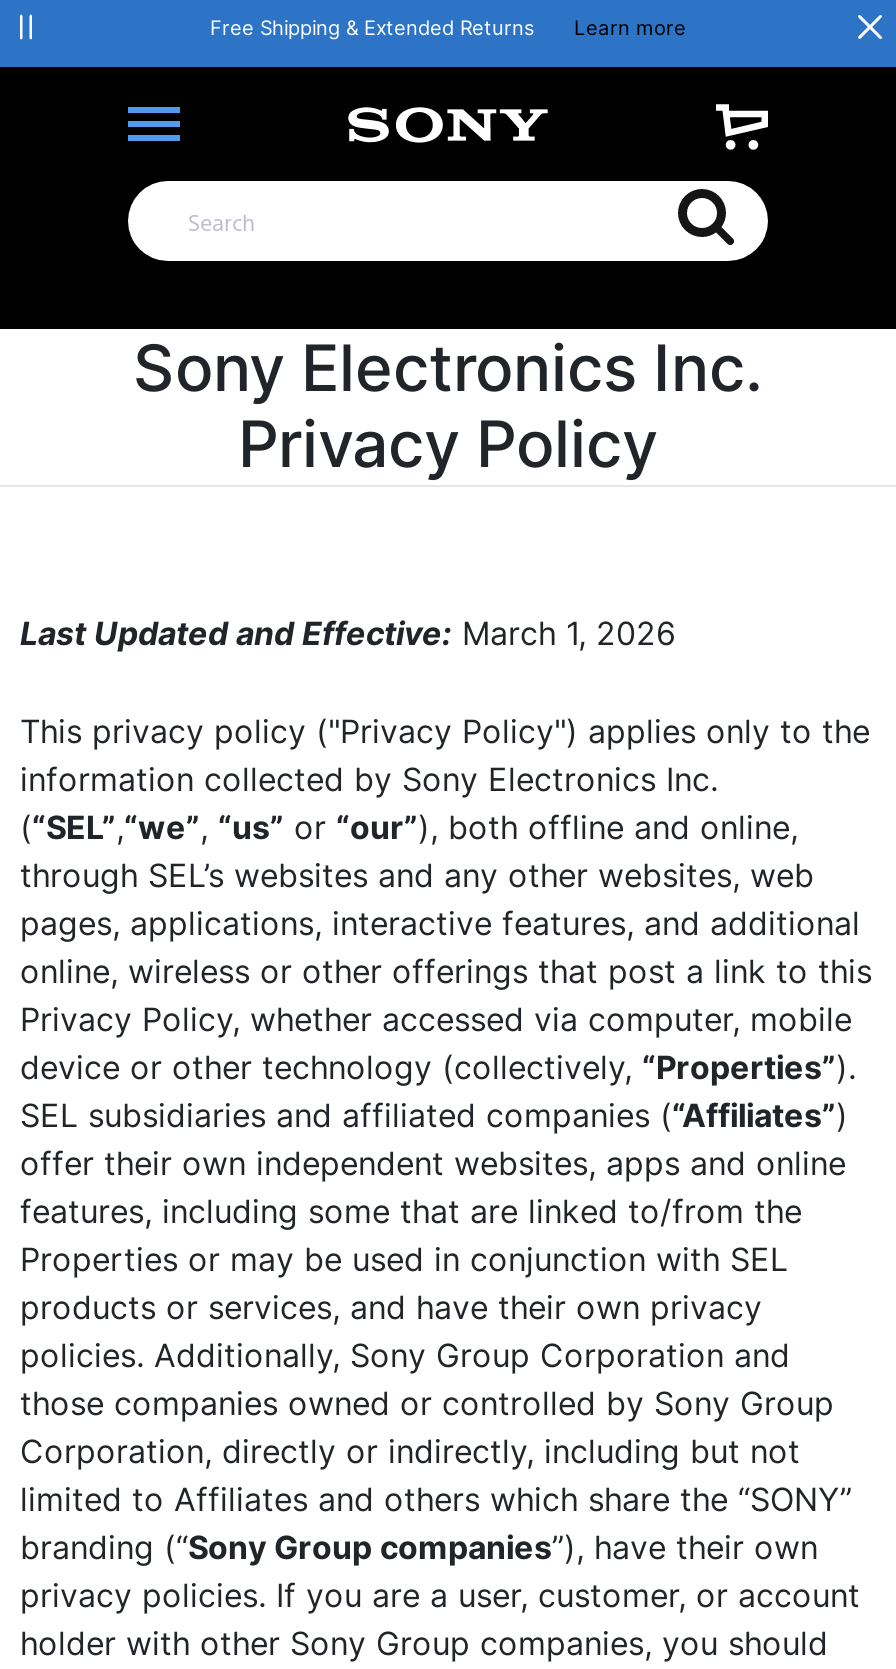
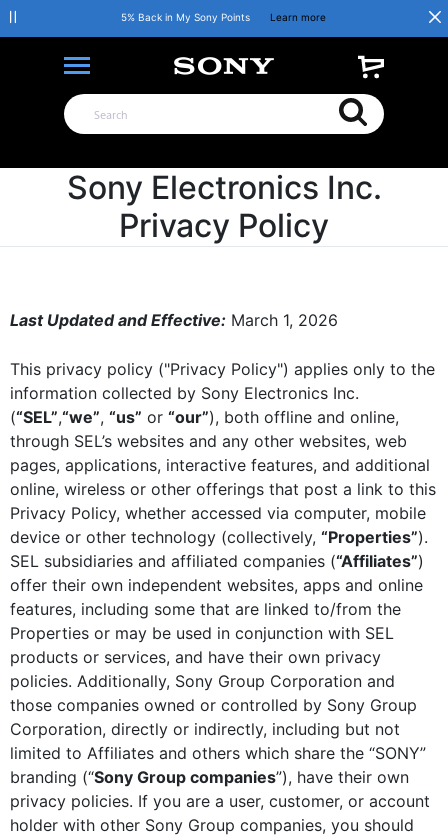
- Free Shipping & Extended Returns
+ 5% Back in My Sony Points
